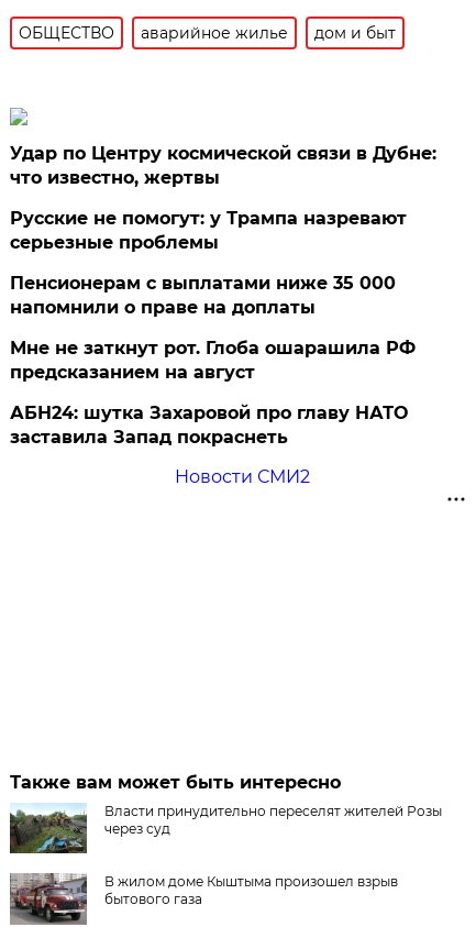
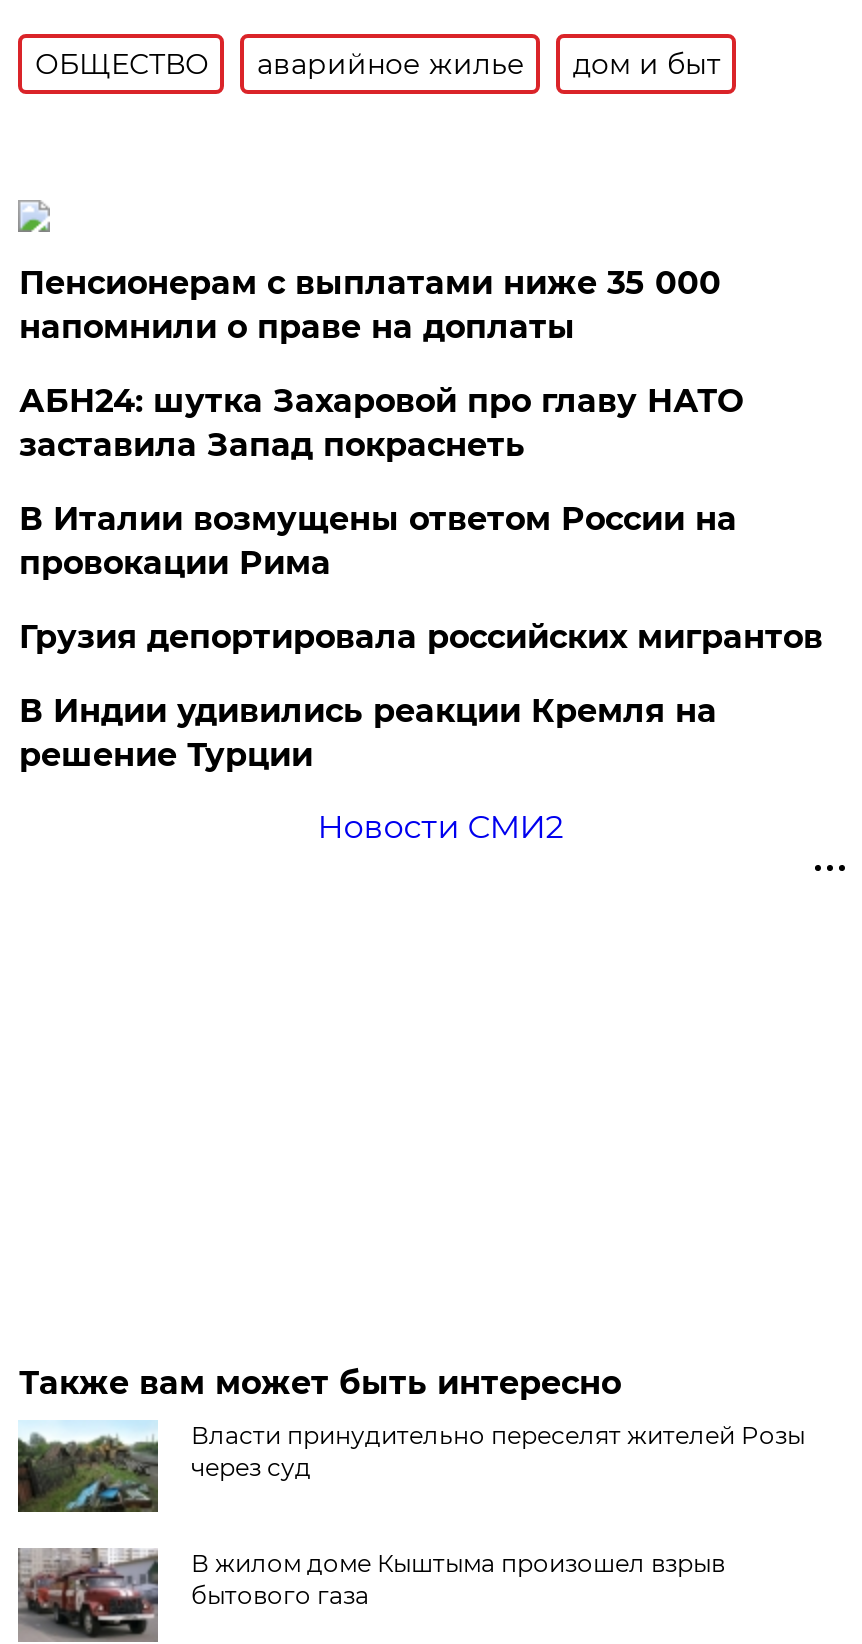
- Удар по Центру космической связи в Дубне:
- что известно, жертвы
- Русские не помогут: у Трампа назревают
- серьезные проблемы

moved up: Пенсионерам с выплатами ниже 35 000 | напомнили о праве на доплаты

- Мне не заткнут рот. Глоба ошарашила РФ
- предсказанием на август

moved up: АБН24: шутка Захаровой про главу НАТО | заставила Запад покраснеть

+ В Италии возмущены ответом России на
+ провокации Рима
+ Грузия депортировала российских мигрантов
+ В Индии удивились реакции Кремля на
+ решение Турции
